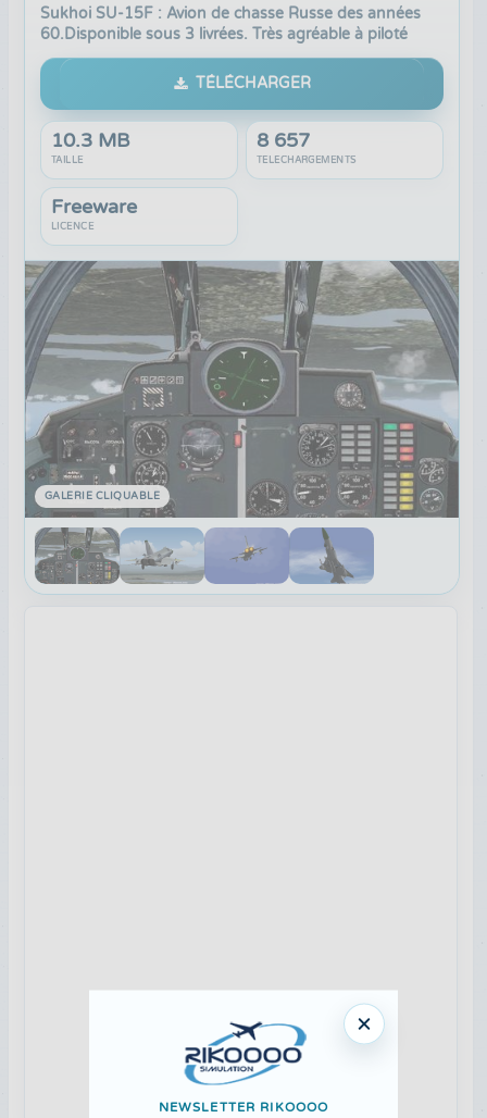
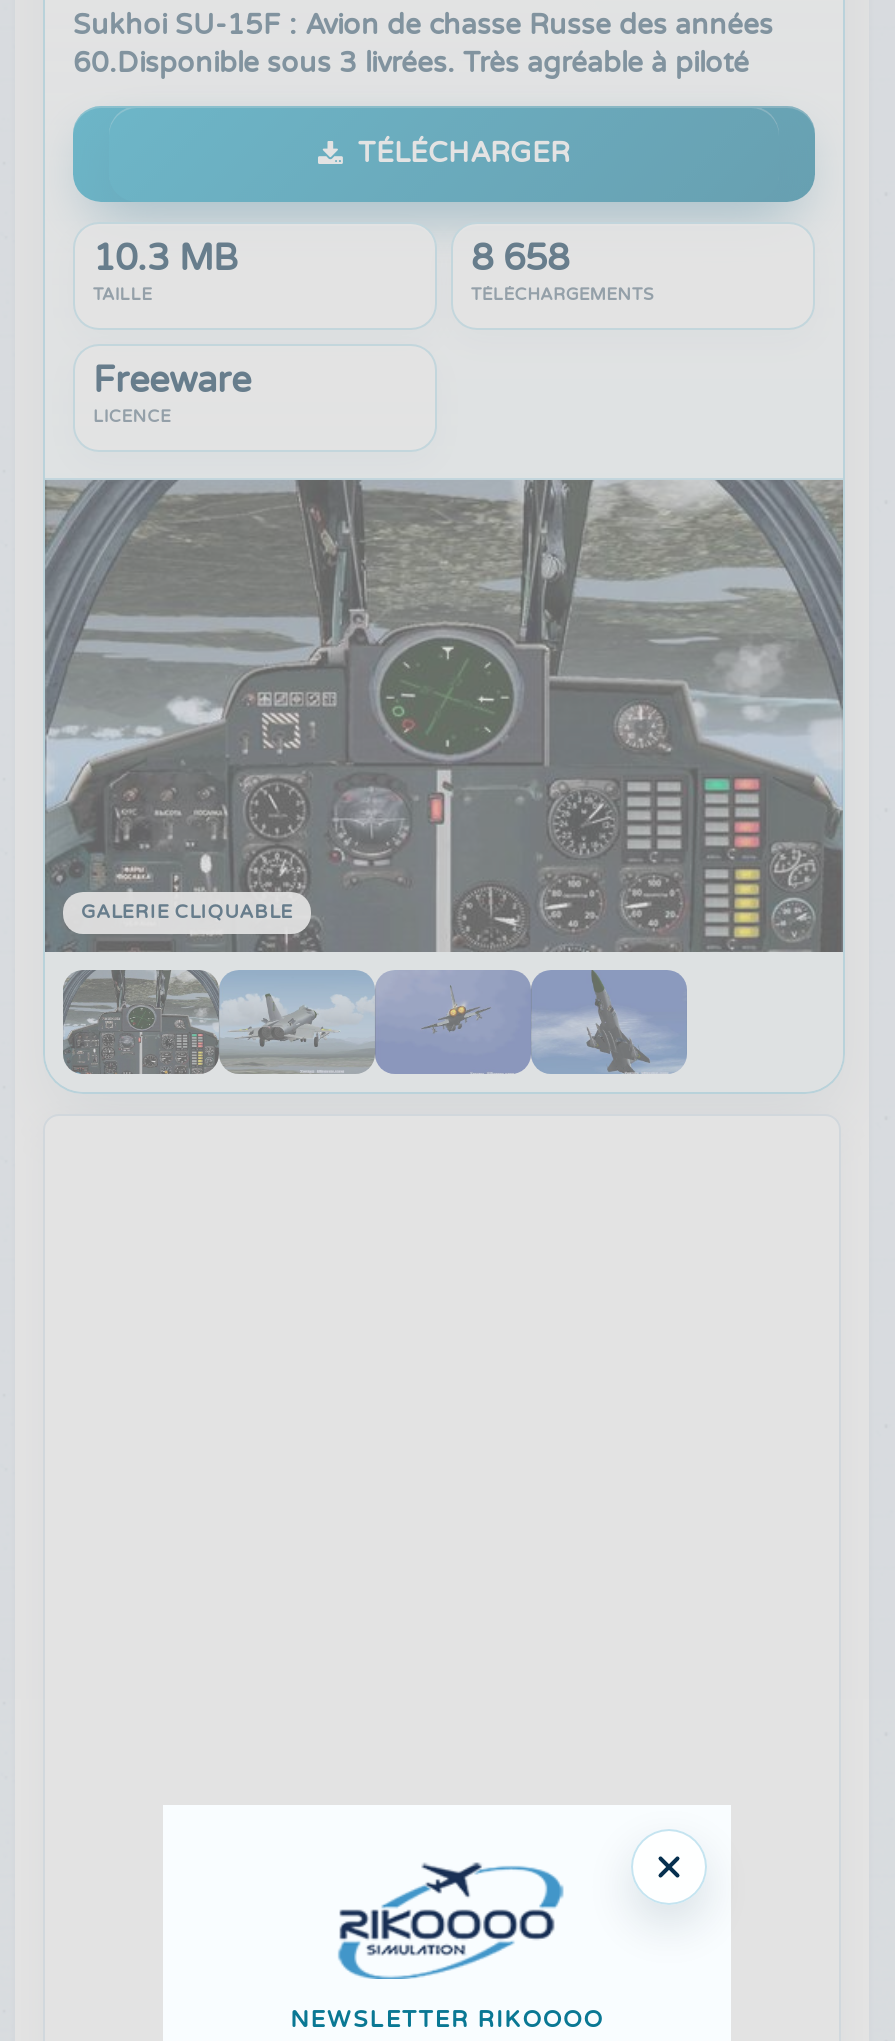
- 8 657
+ 8 658
